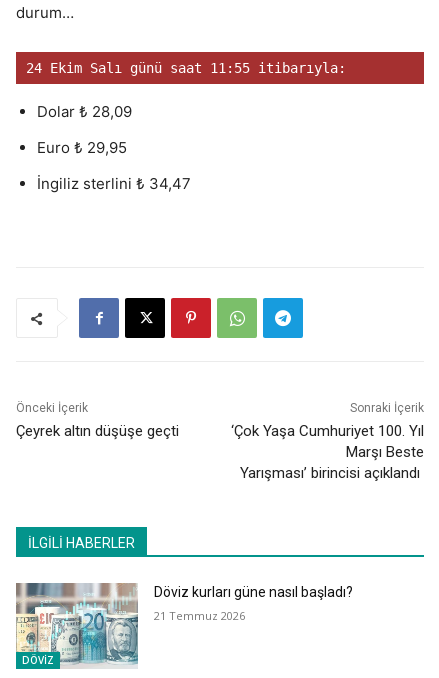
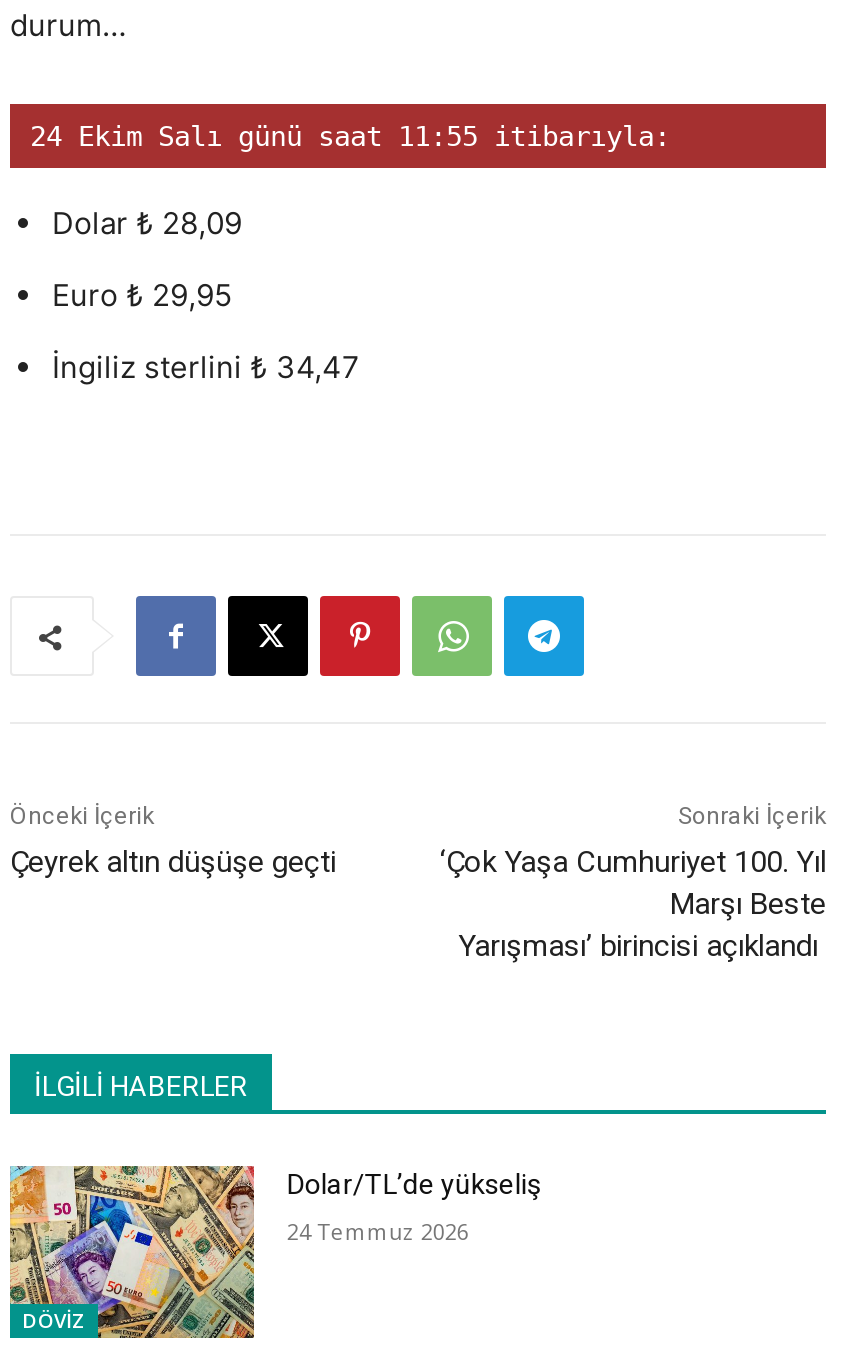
- [image]
- Döviz kurları güne nasıl başladı?
+ [image]
+ Dolar/TL’de yükseliş

- 21 Temmuz 2026
+ 24 Temmuz 2026
